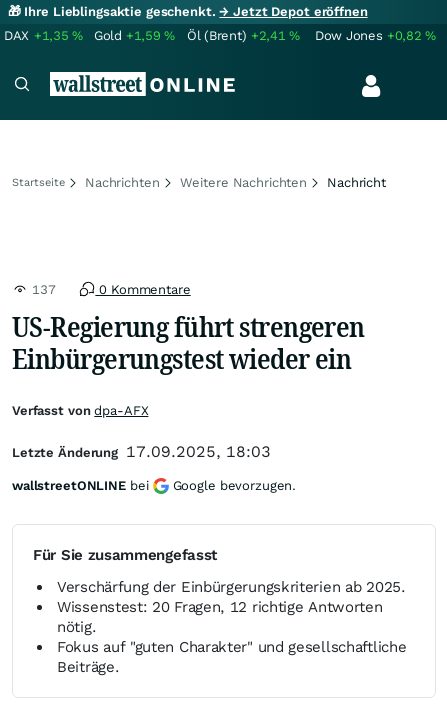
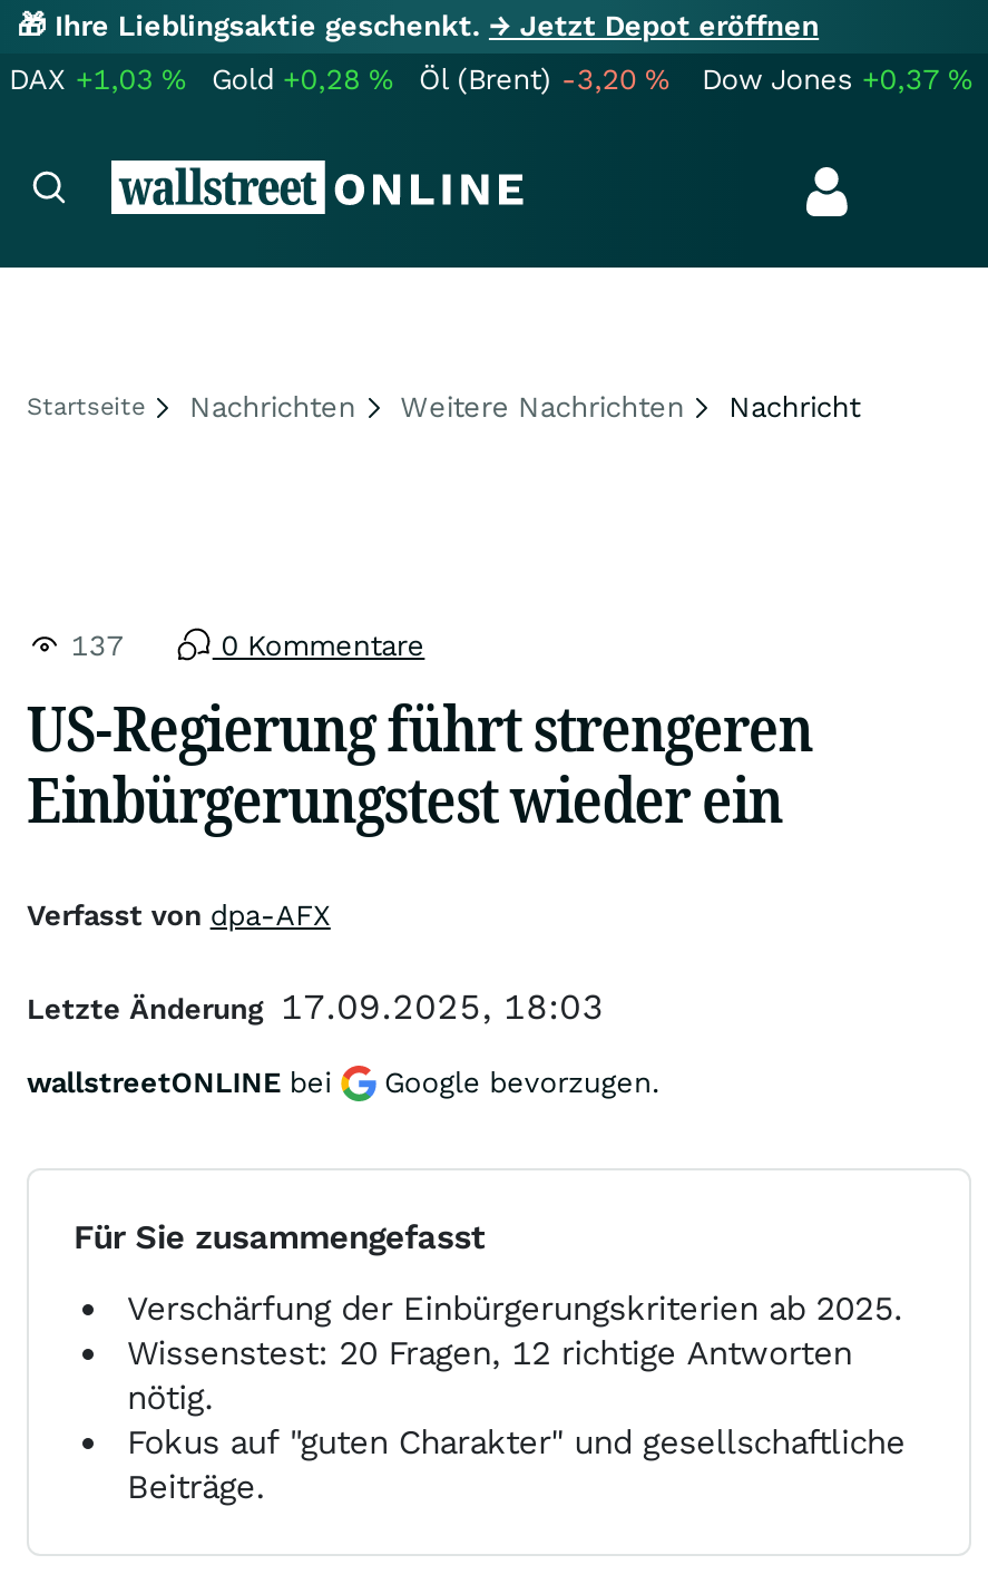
- DAX +1,35%
+ DAX +1,03%

- Gold +1,59%
+ Gold +0,28%

- Öl (Brent) +2,41%
+ Öl (Brent) -3,20%

- Dow Jones +0,82%
+ Dow Jones +0,37%
